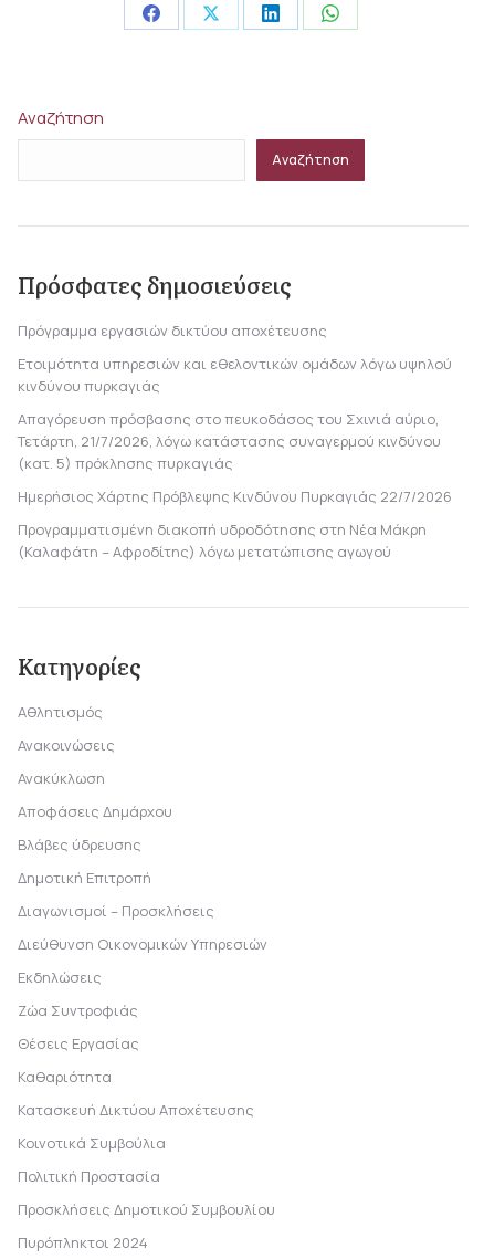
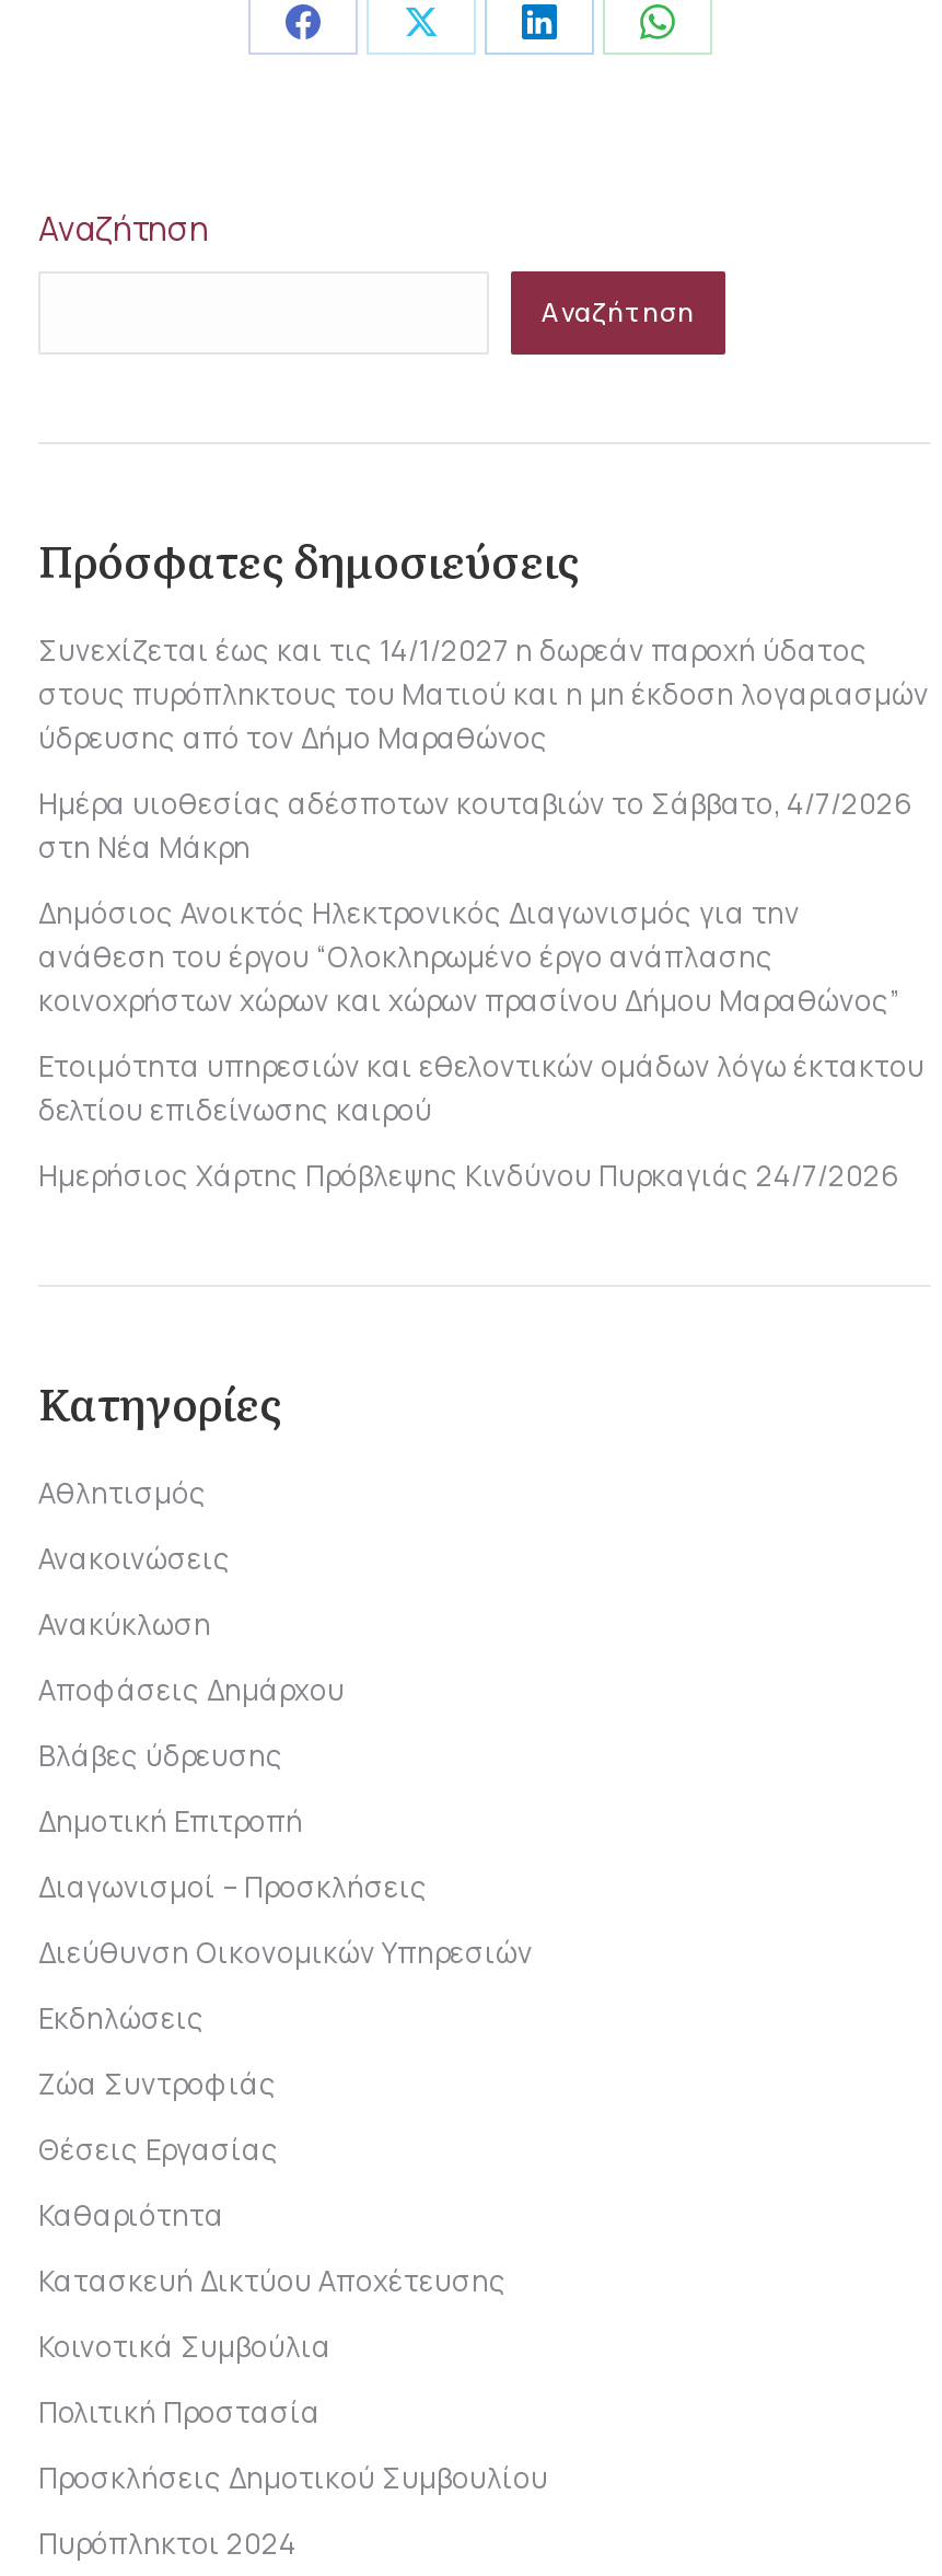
- Πρόγραμμα εργασιών δικτύου αποχέτευσης
+ Συνεχίζεται έως και τις 14/1/2027 η δωρεάν παροχή ύδατος
+ στους πυρόπληκτους του Ματιού και η μη έκδοση λογαριασμών
+ ύδρευσης από τον Δήμο Μαραθώνος

- Ετοιμότητα υπηρεσιών και εθελοντικών ομάδων λόγω υψηλού
- κινδύνου πυρκαγιάς
+ Ημέρα υιοθεσίας αδέσποτων κουταβιών το Σάββατο, 4/7/2026
+ στη Νέα Μάκρη

- Απαγόρευση πρόσβασης στο πευκοδάσος του Σχινιά αύριο,
- Τετάρτη, 21/7/2026, λόγω κατάστασης συναγερμού κινδύνου
- (κατ. 5) πρόκλησης πυρκαγιάς
+ Δημόσιος Ανοικτός Ηλεκτρονικός Διαγωνισμός για την
+ ανάθεση του έργου “Ολοκληρωμένο έργο ανάπλασης
+ κοινοχρήστων χώρων και χώρων πρασίνου Δήμου Μαραθώνος”

- Ημερήσιος Χάρτης Πρόβλεψης Κινδύνου Πυρκαγιάς 22/7/2026
+ Ετοιμότητα υπηρεσιών και εθελοντικών ομάδων λόγω έκτακτου
+ δελτίου επιδείνωσης καιρού

- Προγραμματισμένη διακοπή υδροδότησης στη Νέα Μάκρη
- (Καλαφάτη – Αφροδίτης) λόγω μετατώπισης αγωγού
+ Ημερήσιος Χάρτης Πρόβλεψης Κινδύνου Πυρκαγιάς 24/7/2026
